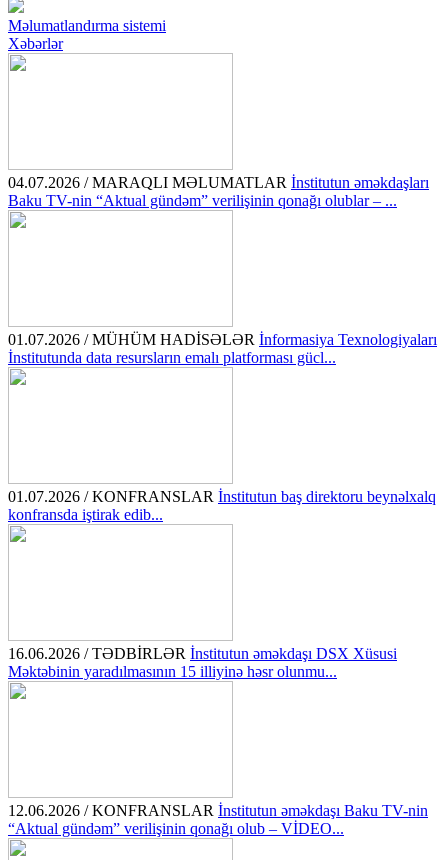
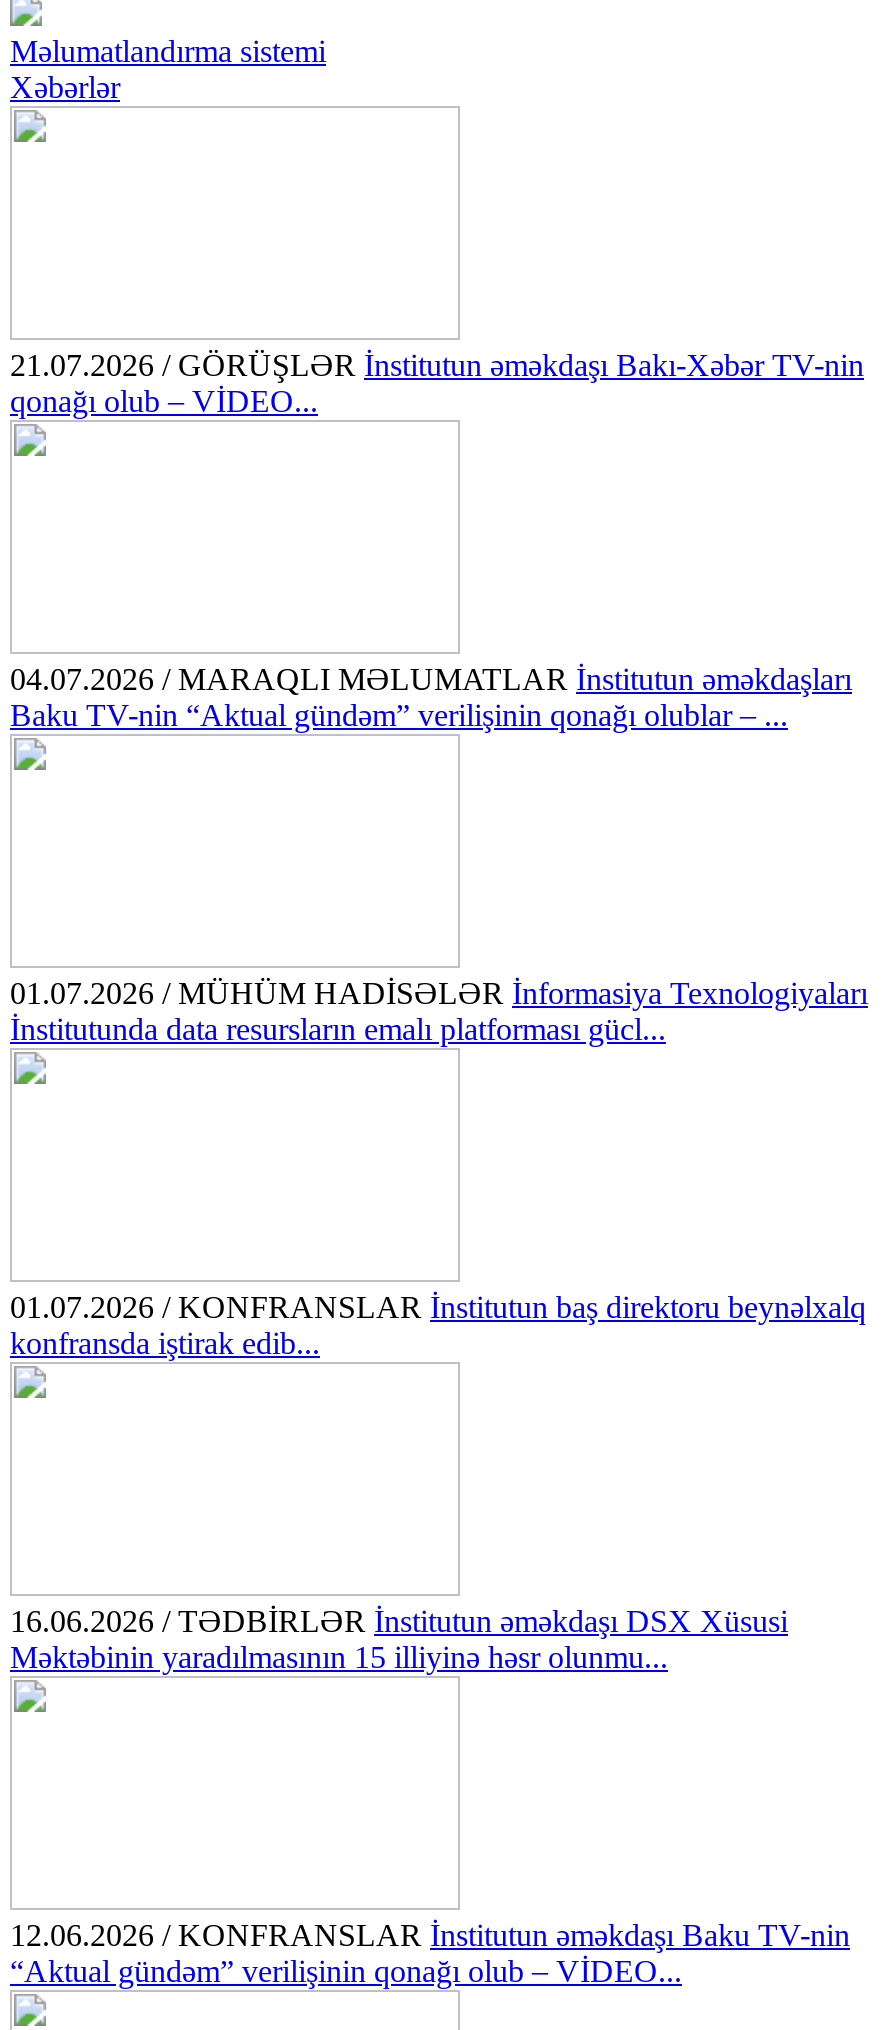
+ 21.07.2026 / GÖRÜŞLƏR İnstitutun əməkdaşı Bakı-Xəbər TV-nin
+ qonağı olub – VİDEO...
